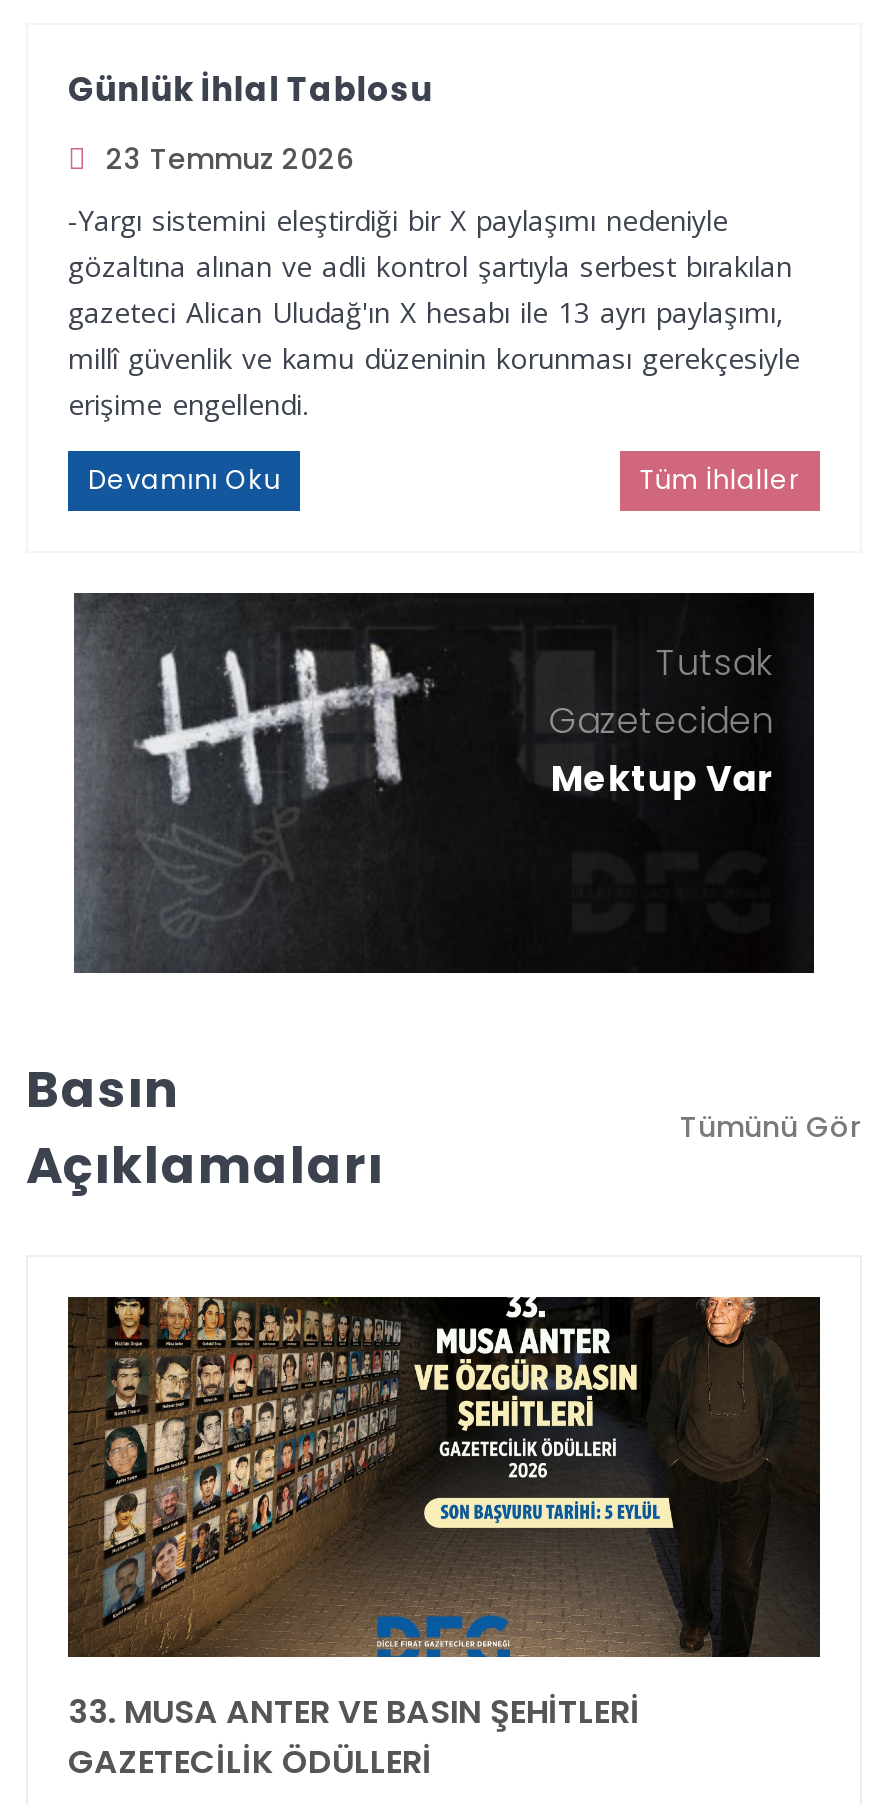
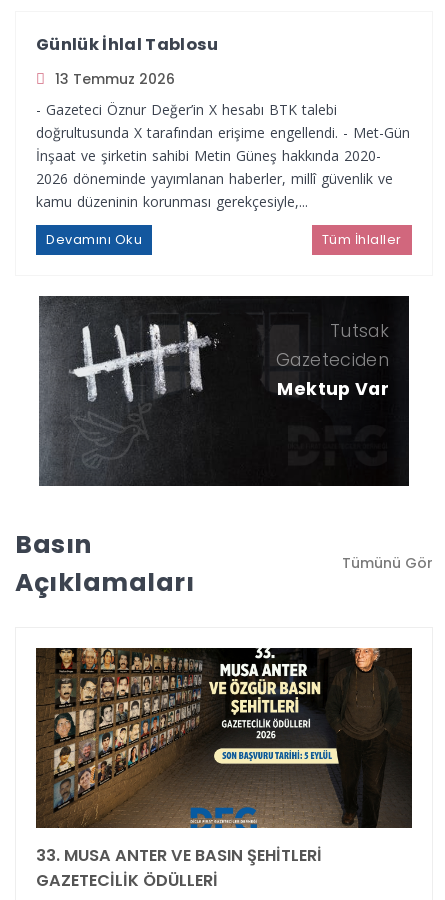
- 23 Temmuz 2026
+ 13 Temmuz 2026

- -Yargı sistemini eleştirdiği bir X paylaşımı nedeniyle
- gözaltına alınan ve adli kontrol şartıyla serbest bırakılan
- gazeteci Alican Uludağ'ın X hesabı ile 13 ayrı paylaşımı,
- millî güvenlik ve kamu düzeninin korunması gerekçesiyle
- erişime engellendi.
+ - Gazeteci Öznur Değer’in X hesabı BTK talebi
+ doğrultusunda X tarafından erişime engellendi. - Met-Gün
+ İnşaat ve şirketin sahibi Metin Güneş hakkında 2020-
+ 2026 döneminde yayımlanan haberler, millî güvenlik ve
+ kamu düzeninin korunması gerekçesiyle,...
